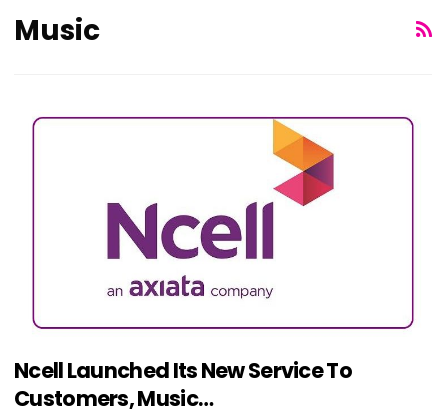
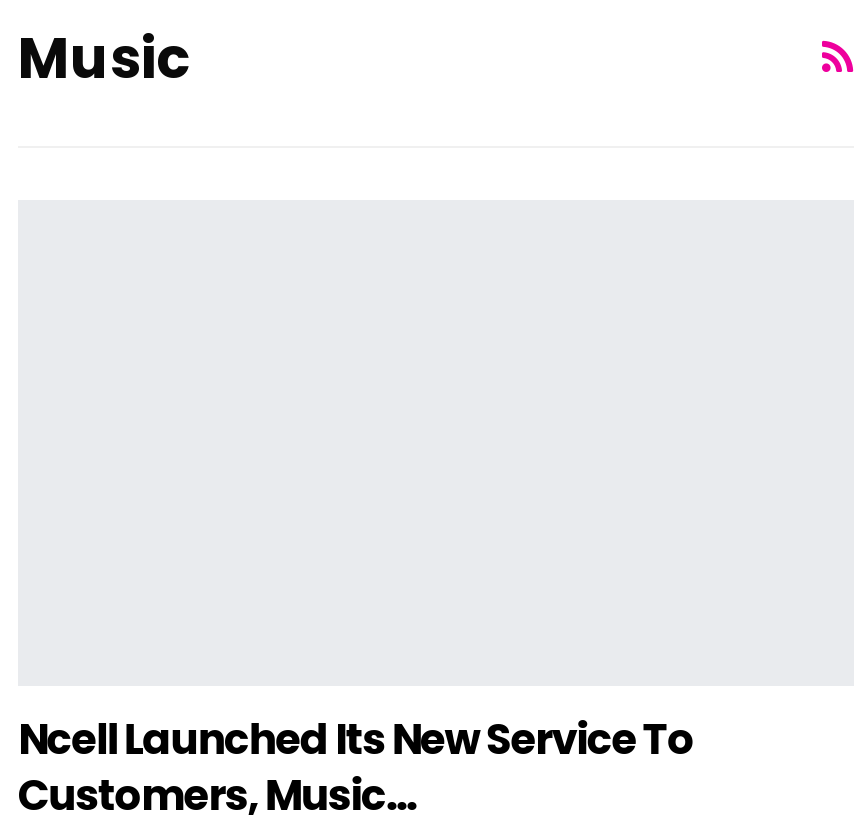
- [image]
